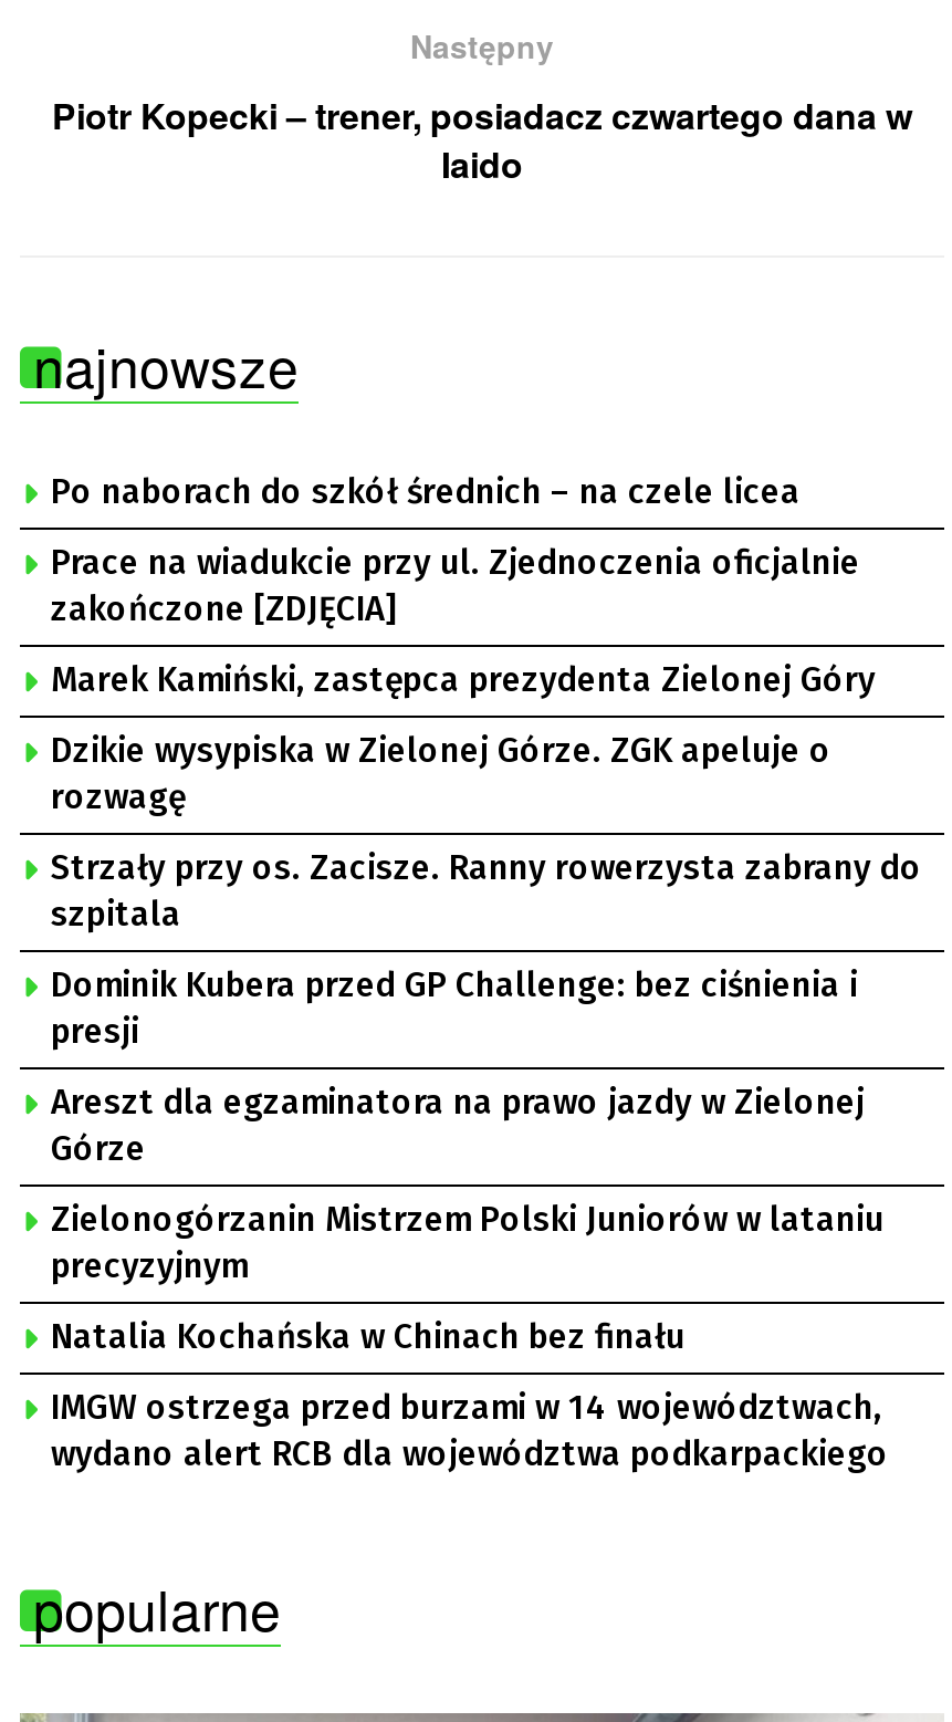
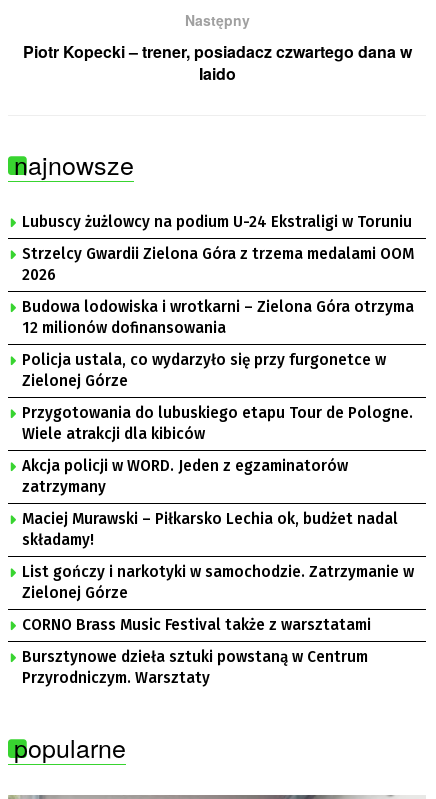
- Po naborach do szkół średnich – na czele licea
+ Lubuscy żużlowcy na podium U-24 Ekstraligi w Toruniu

- Prace na wiadukcie przy ul. Zjednoczenia oficjalnie
- zakończone [ZDJĘCIA]
+ Strzelcy Gwardii Zielona Góra z trzema medalami OOM
+ 2026

- Marek Kamiński, zastępca prezydenta Zielonej Góry
+ Budowa lodowiska i wrotkarni – Zielona Góra otrzyma
+ 12 milionów dofinansowania

- Dzikie wysypiska w Zielonej Górze. ZGK apeluje o
- rozwagę
+ Policja ustala, co wydarzyło się przy furgonetce w
+ Zielonej Górze

- Strzały przy os. Zacisze. Ranny rowerzysta zabrany do
- szpitala
+ Przygotowania do lubuskiego etapu Tour de Pologne.
+ Wiele atrakcji dla kibiców

- Dominik Kubera przed GP Challenge: bez ciśnienia i
- presji
+ Akcja policji w WORD. Jeden z egzaminatorów
+ zatrzymany

- Areszt dla egzaminatora na prawo jazdy w Zielonej
- Górze
+ Maciej Murawski – Piłkarsko Lechia ok, budżet nadal
+ składamy!

- Zielonogórzanin Mistrzem Polski Juniorów w lataniu
- precyzyjnym
+ List gończy i narkotyki w samochodzie. Zatrzymanie w
+ Zielonej Górze

- Natalia Kochańska w Chinach bez finału
+ CORNO Brass Music Festival także z warsztatami

- IMGW ostrzega przed burzami w 14 województwach,
- wydano alert RCB dla województwa podkarpackiego
+ Bursztynowe dzieła sztuki powstaną w Centrum
+ Przyrodniczym. Warsztaty
